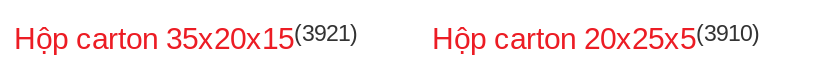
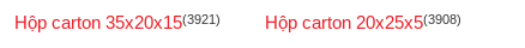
- Hộp carton 20x25x5(3910)
+ Hộp carton 20x25x5(3908)
